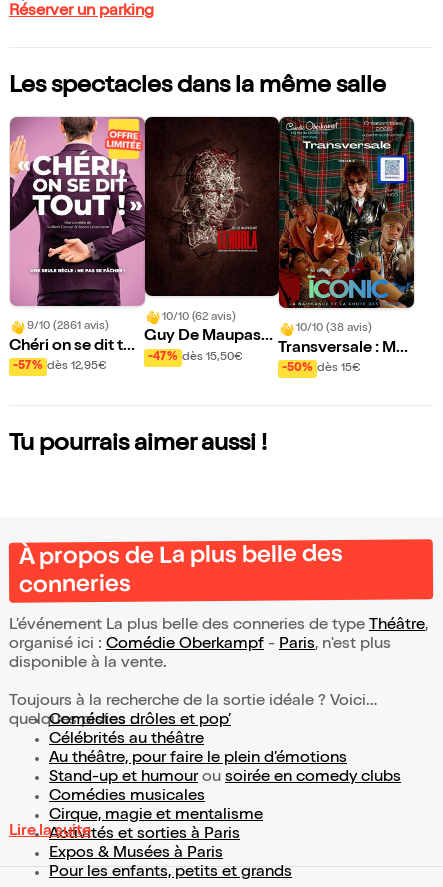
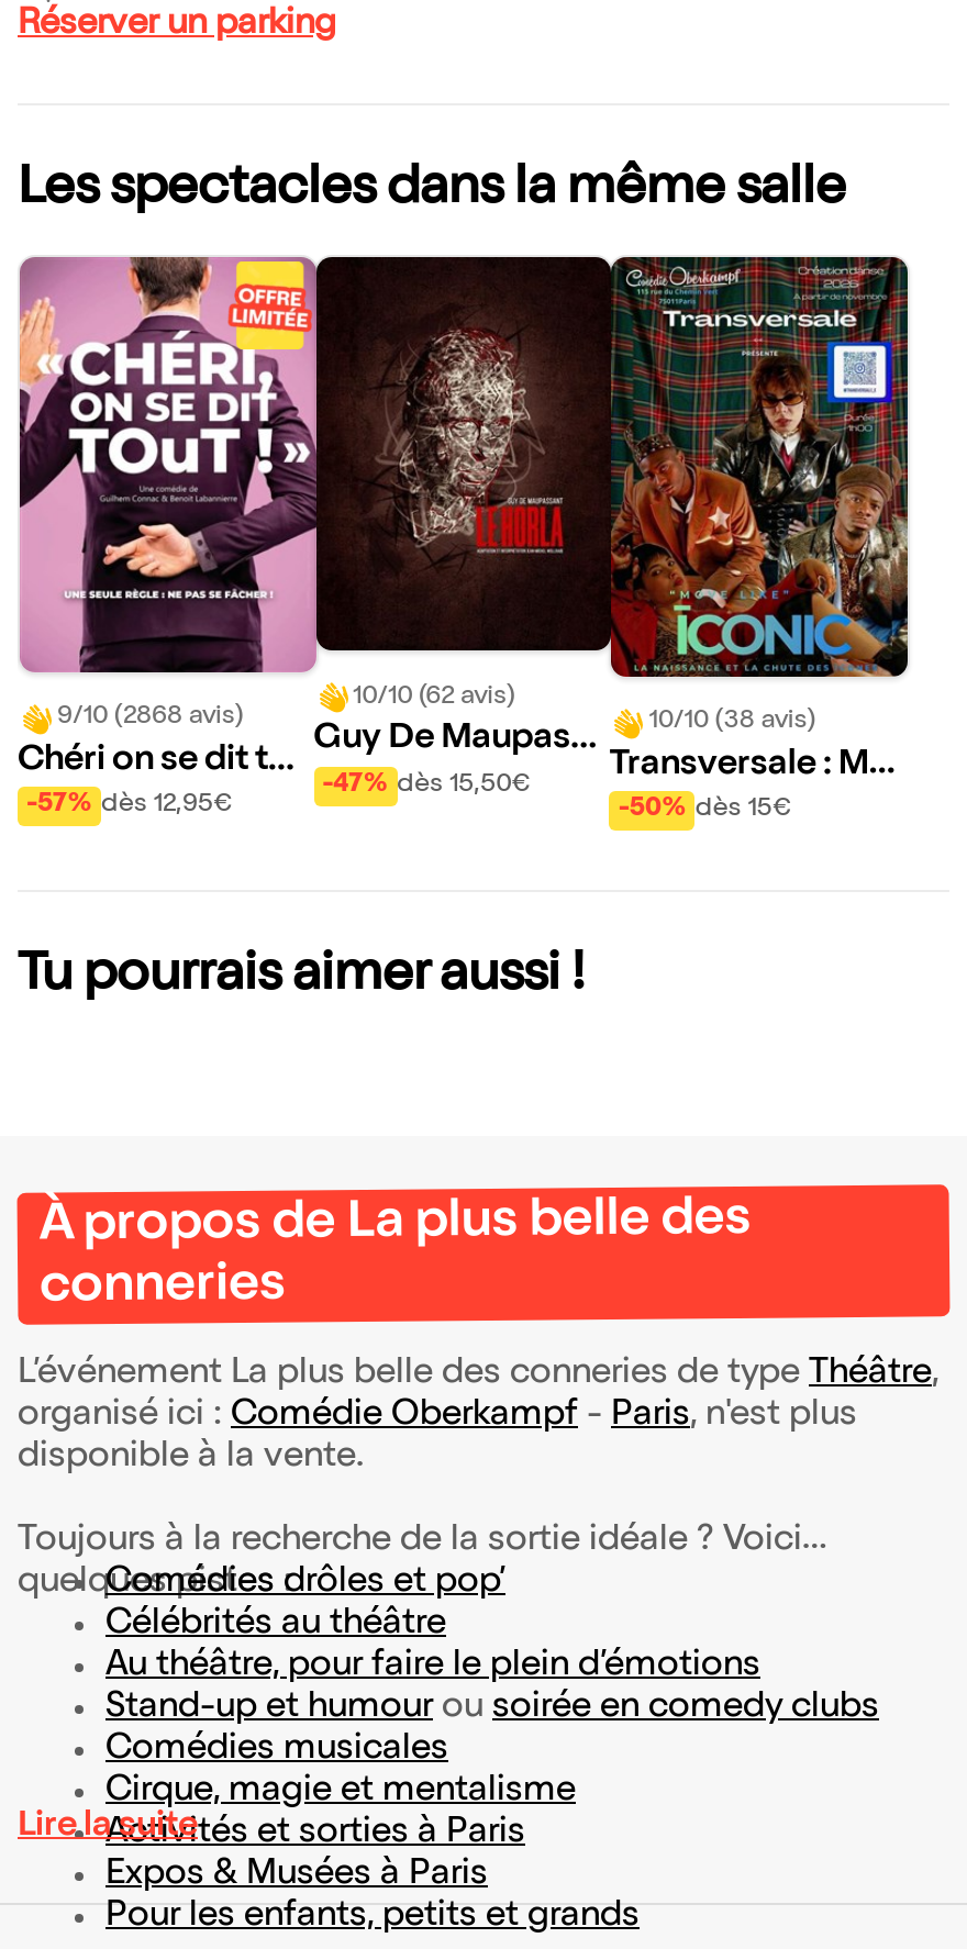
- 9/10 (2861 avis)
+ 9/10 (2868 avis)
